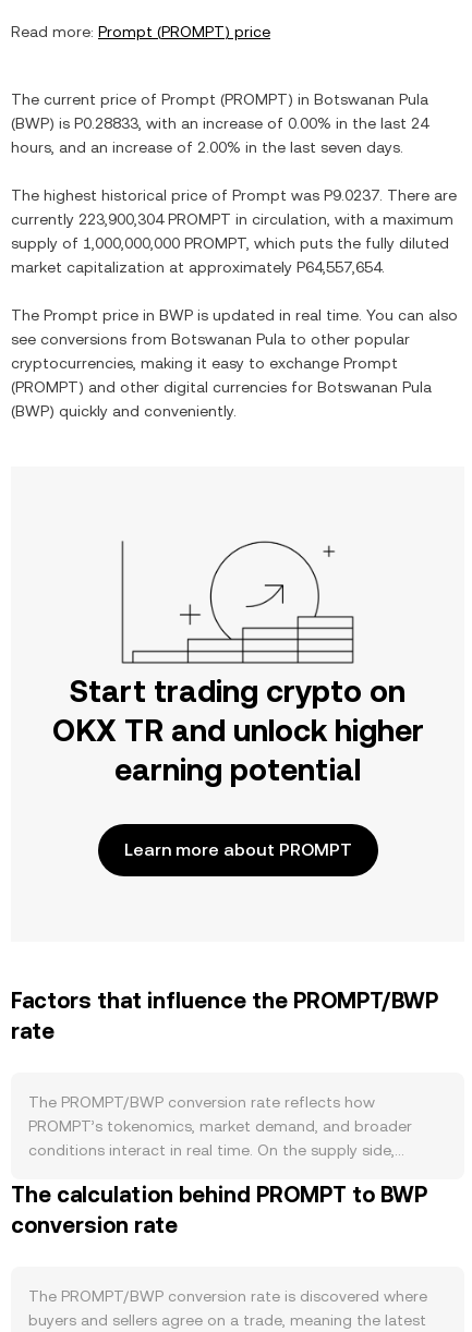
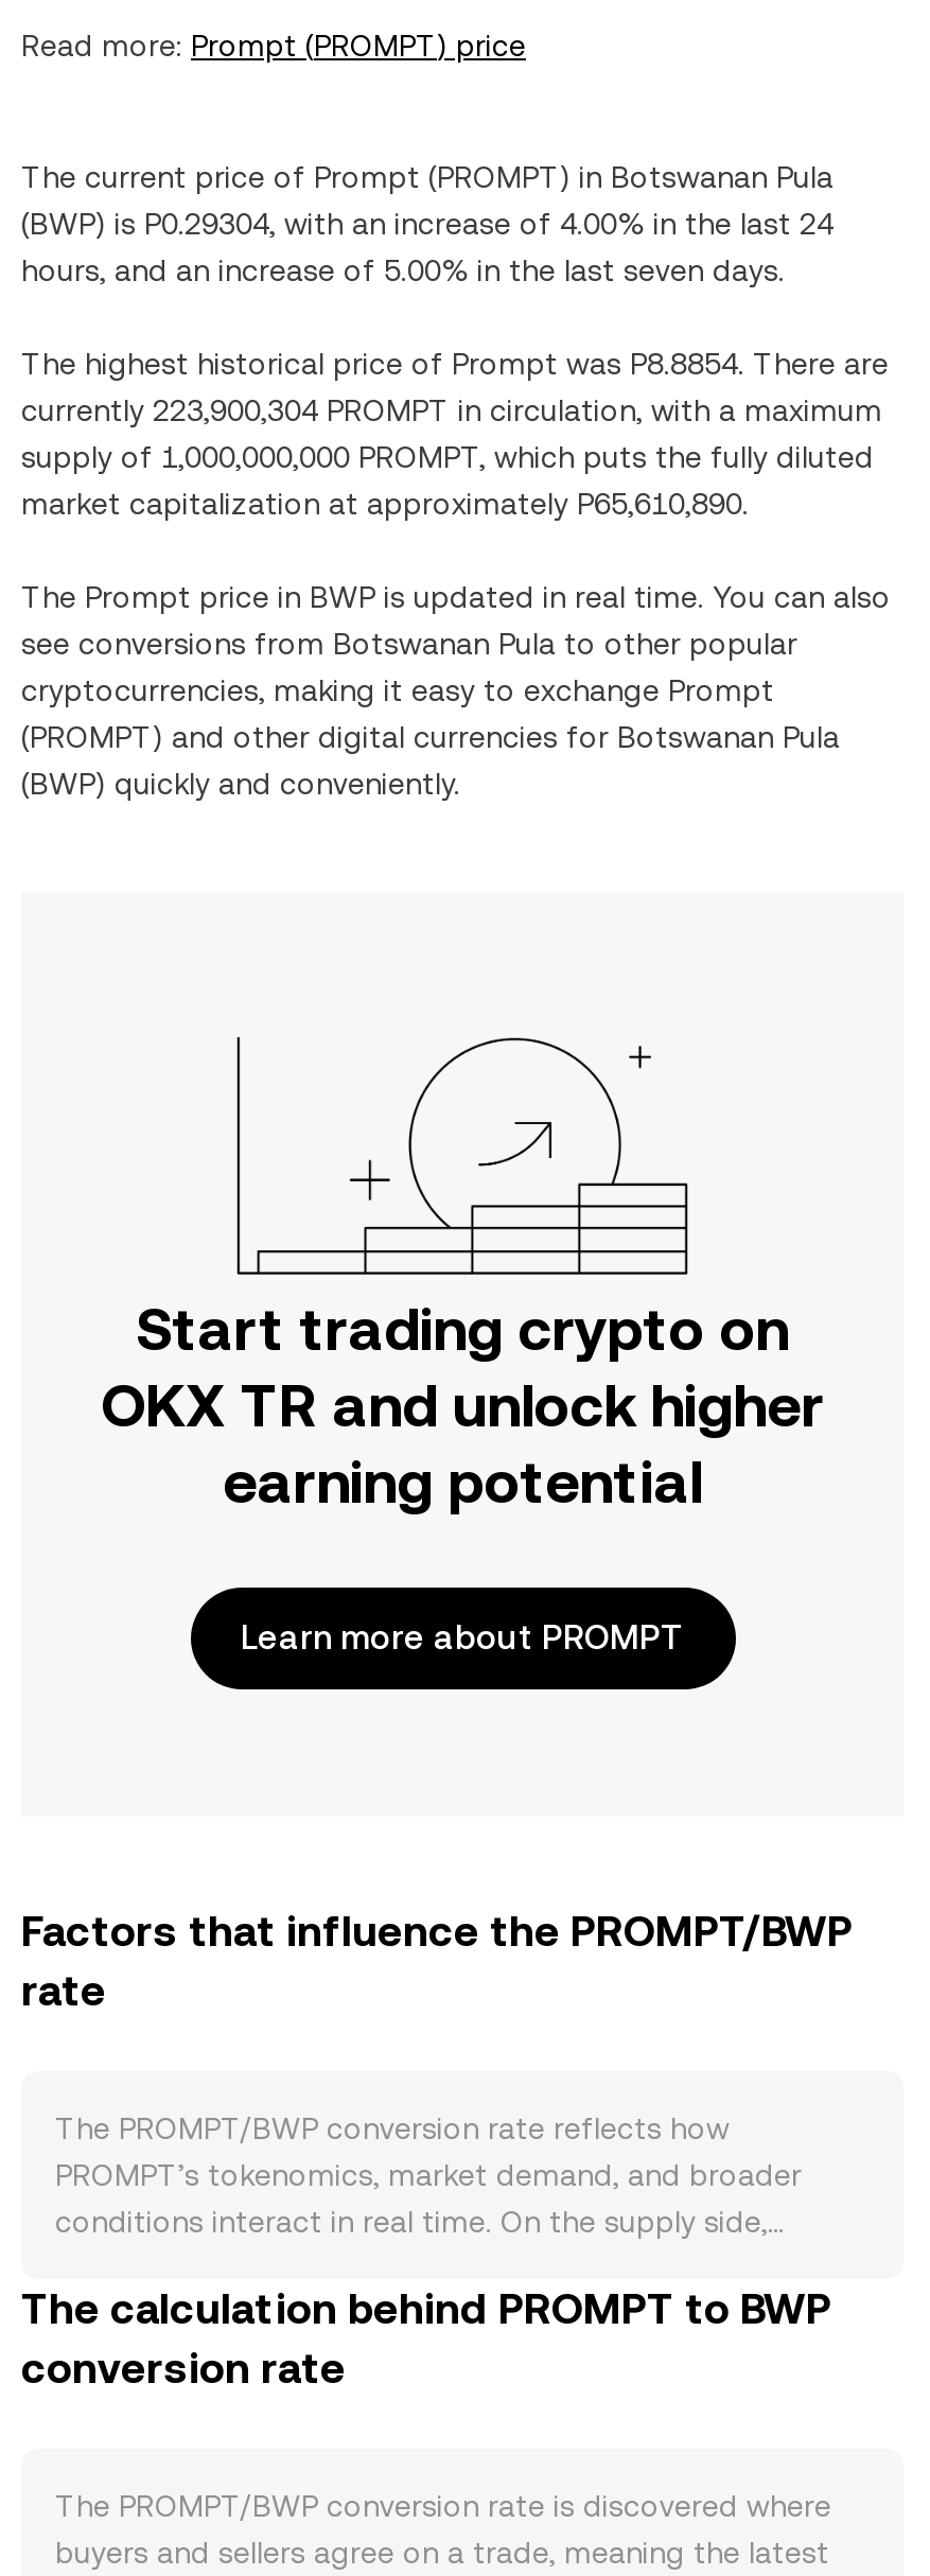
- (BWP) is P0.28833, with an increase of 0.00% in the last 24
+ (BWP) is P0.29304, with an increase of 4.00% in the last 24

- hours, and an increase of 2.00% in the last seven days.
+ hours, and an increase of 5.00% in the last seven days.

- The highest historical price of Prompt was P9.0237. There are
+ The highest historical price of Prompt was P8.8854. There are

- market capitalization at approximately P64,557,654.
+ market capitalization at approximately P65,610,890.
